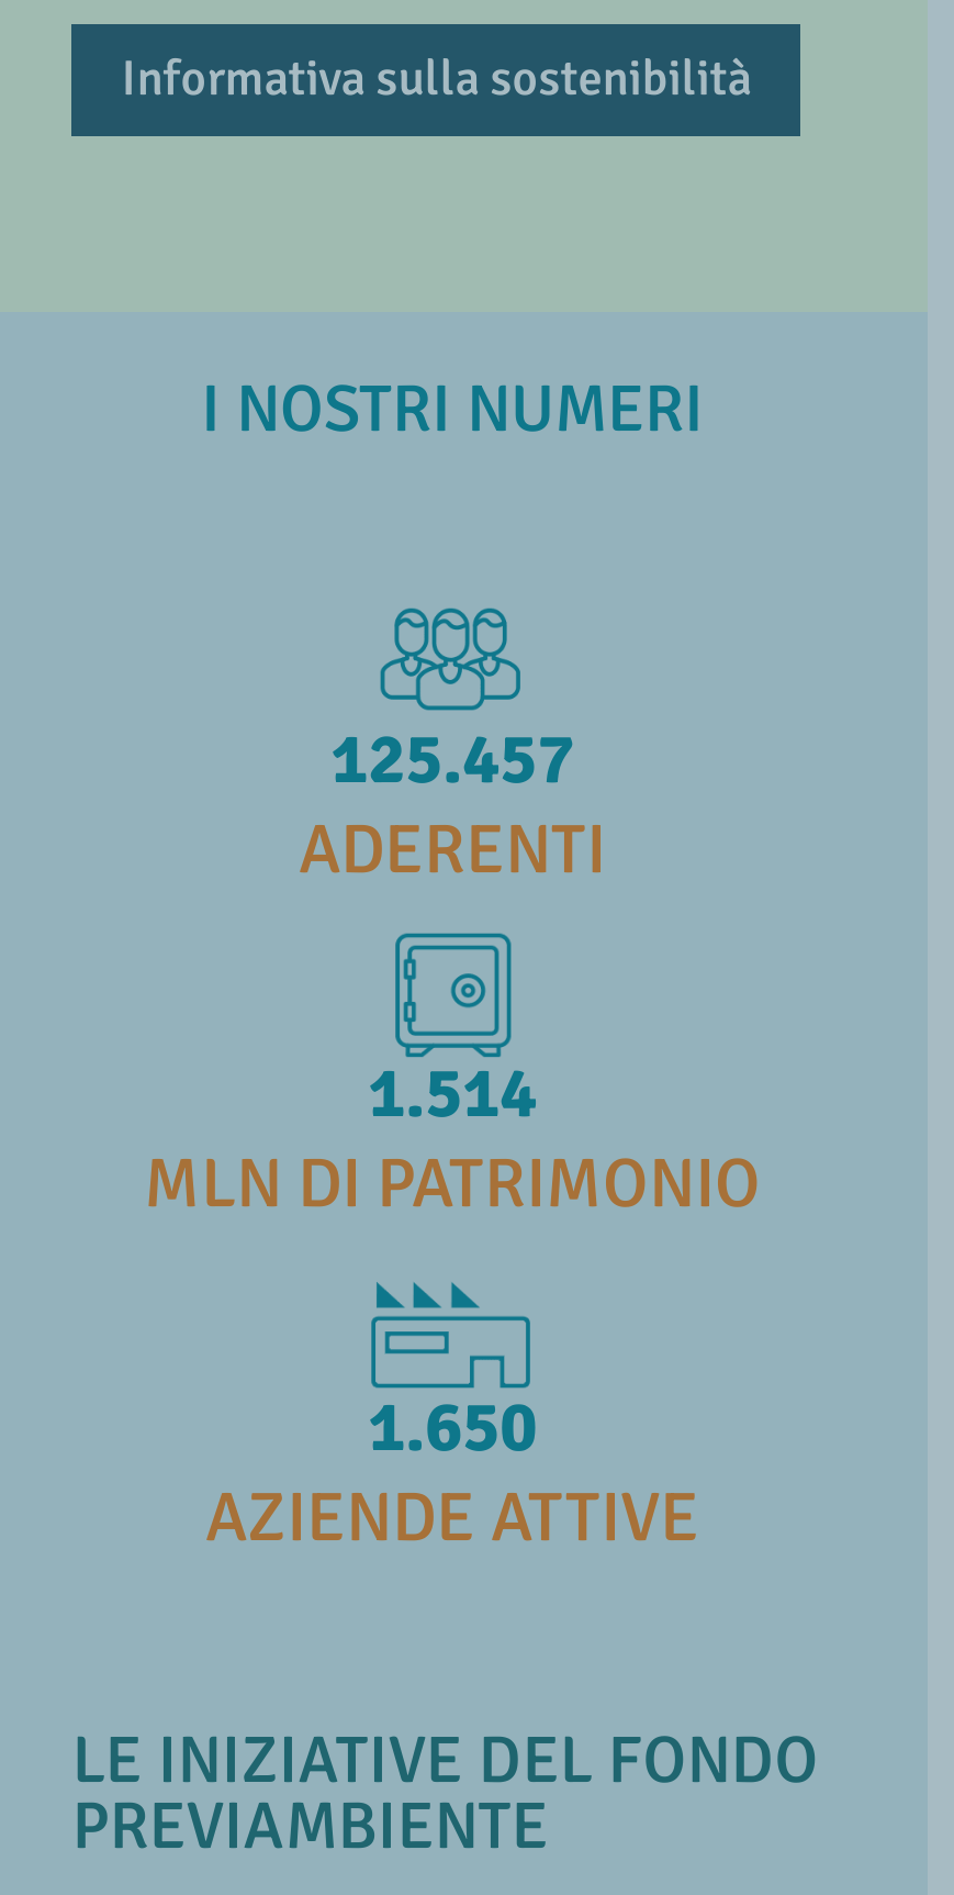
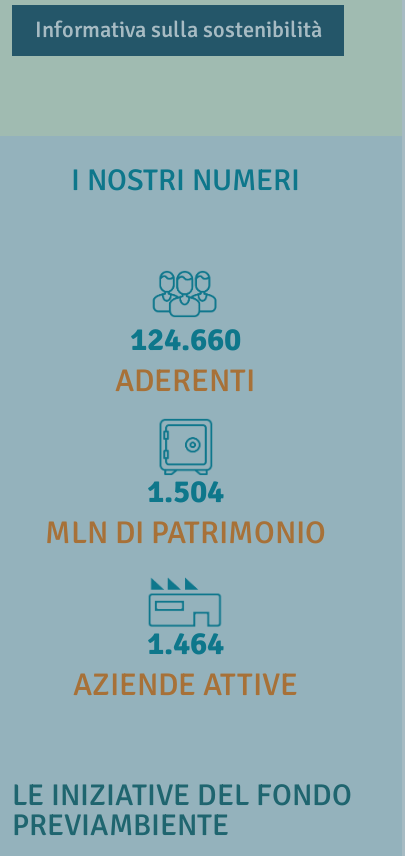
- 125.457
+ 124.660

- 1.514
+ 1.504

- 1.650
+ 1.464
